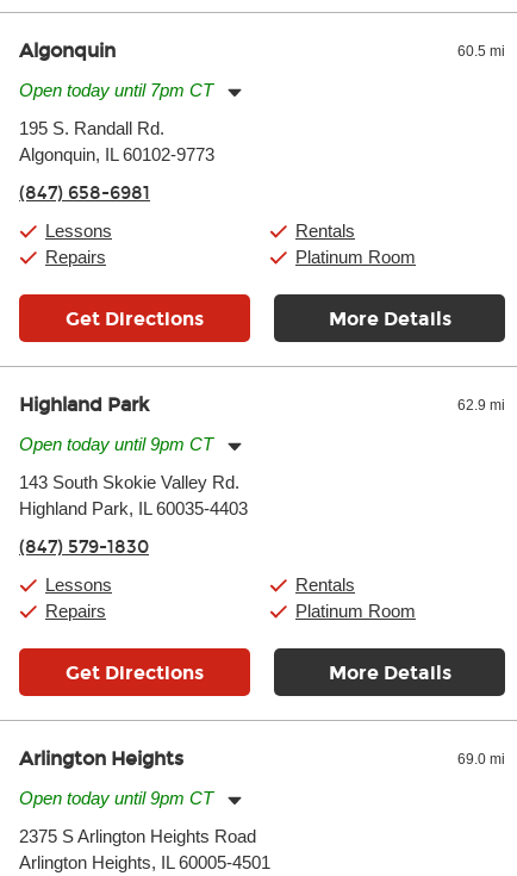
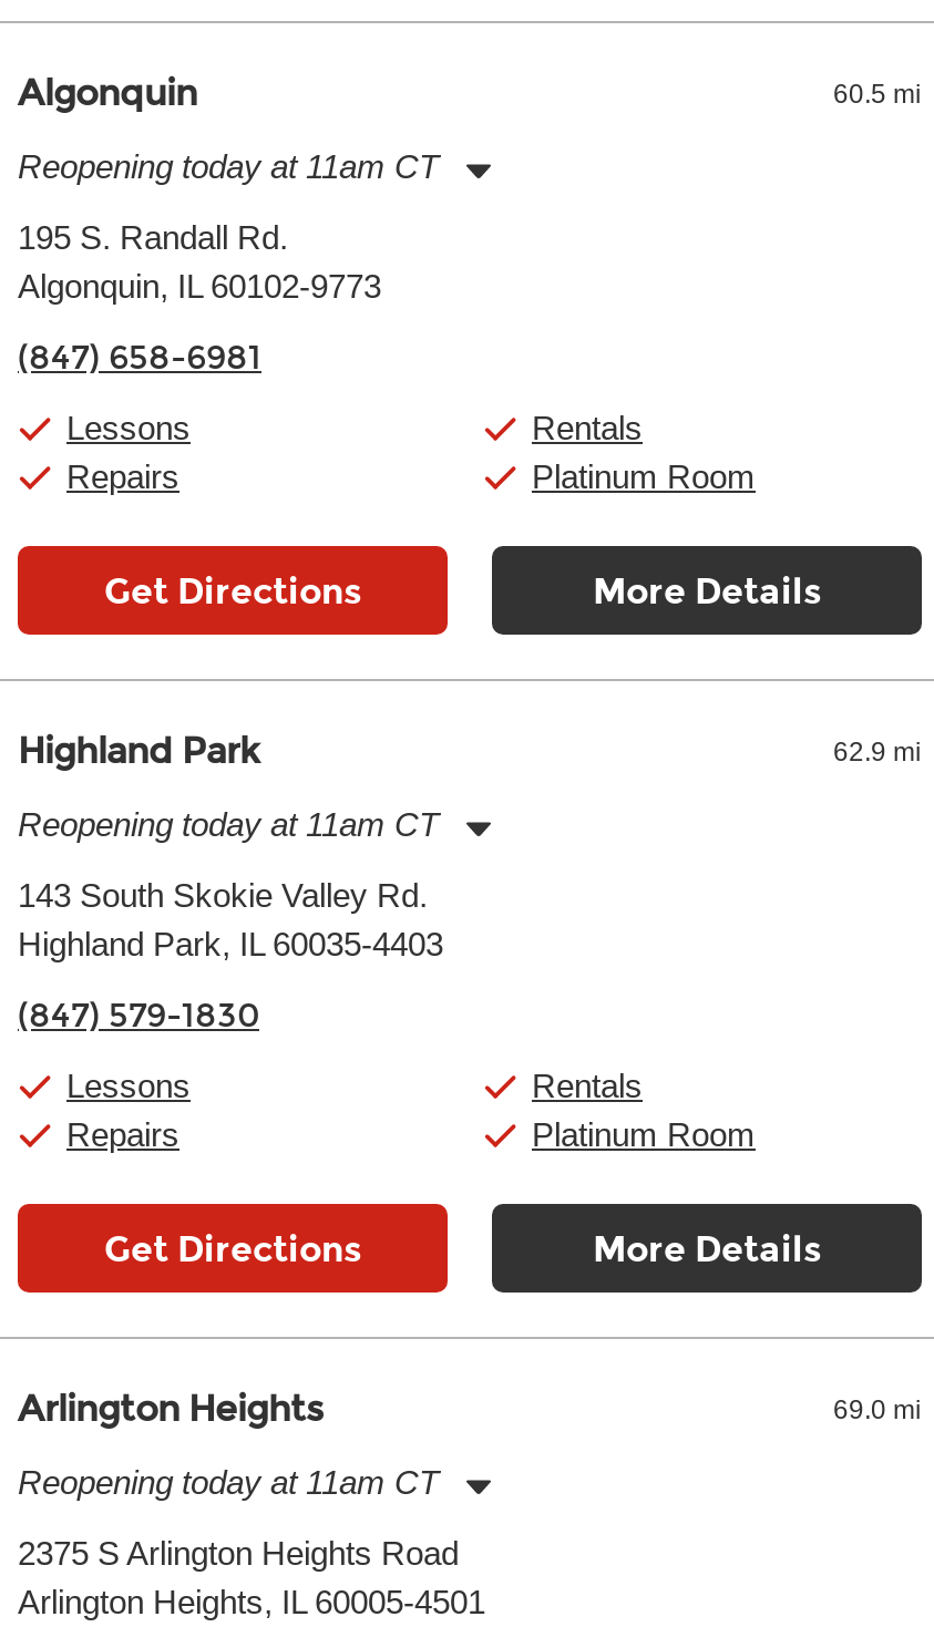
- Open today until 7pm CT
+ Reopening today at 11am CT

- Open today until 9pm CT
+ Reopening today at 11am CT

- Open today until 9pm CT
+ Reopening today at 11am CT
